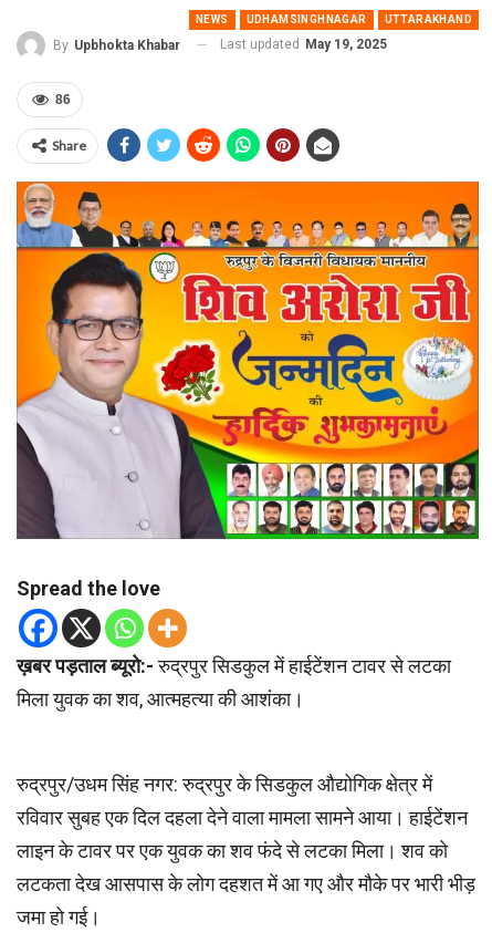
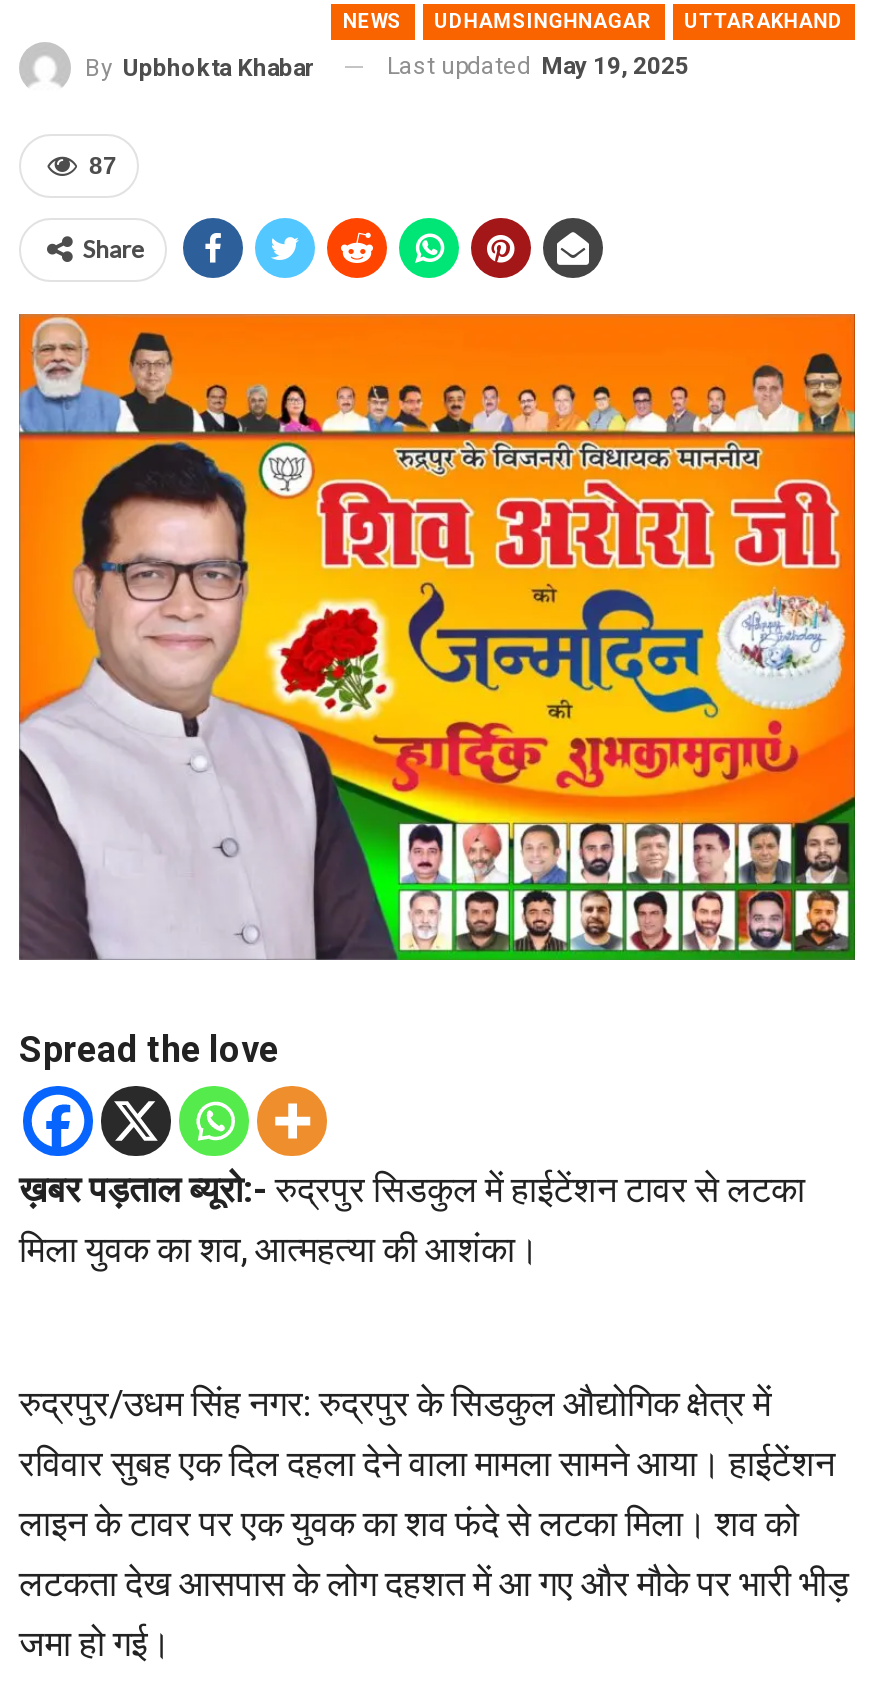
- 86
+ 87
